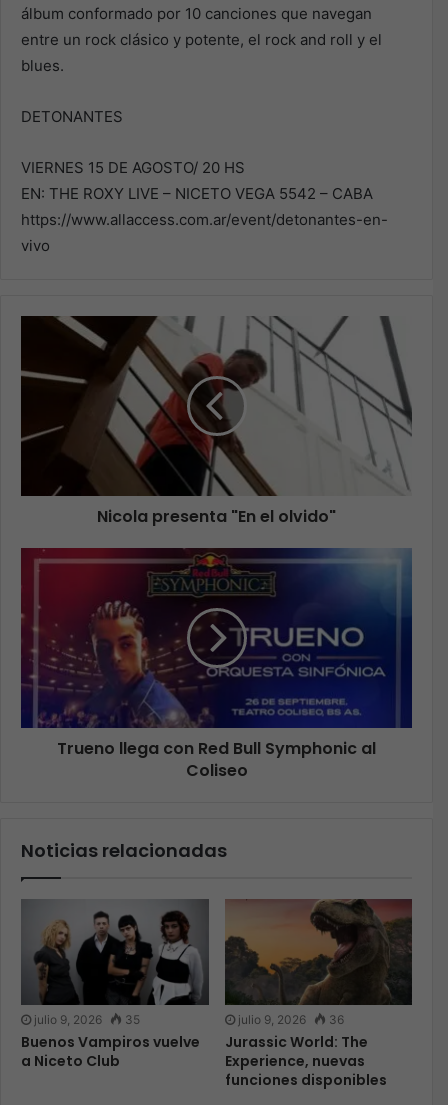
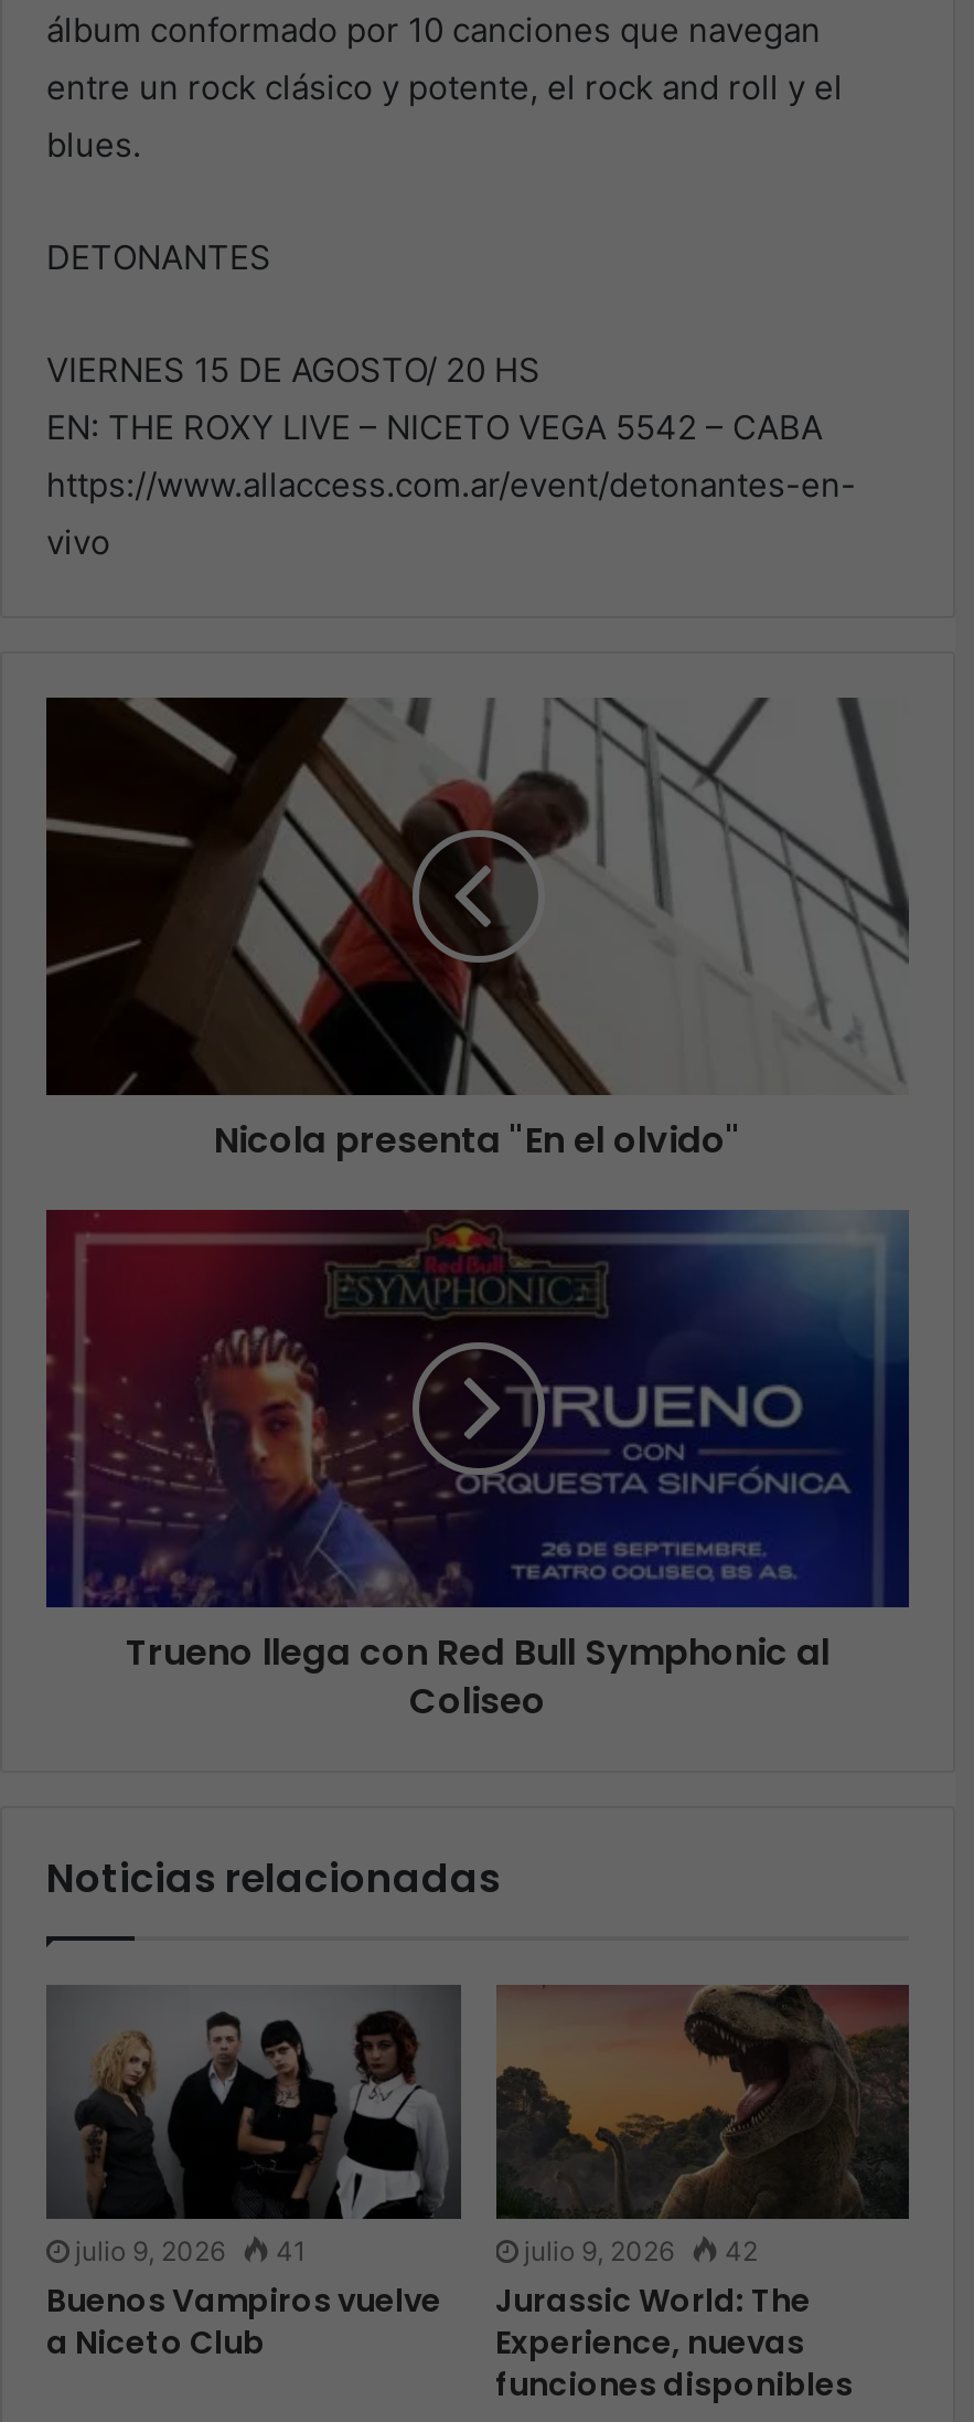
- julio 9, 2026 35
+ julio 9, 2026 41

- julio 9, 2026 36
+ julio 9, 2026 42
